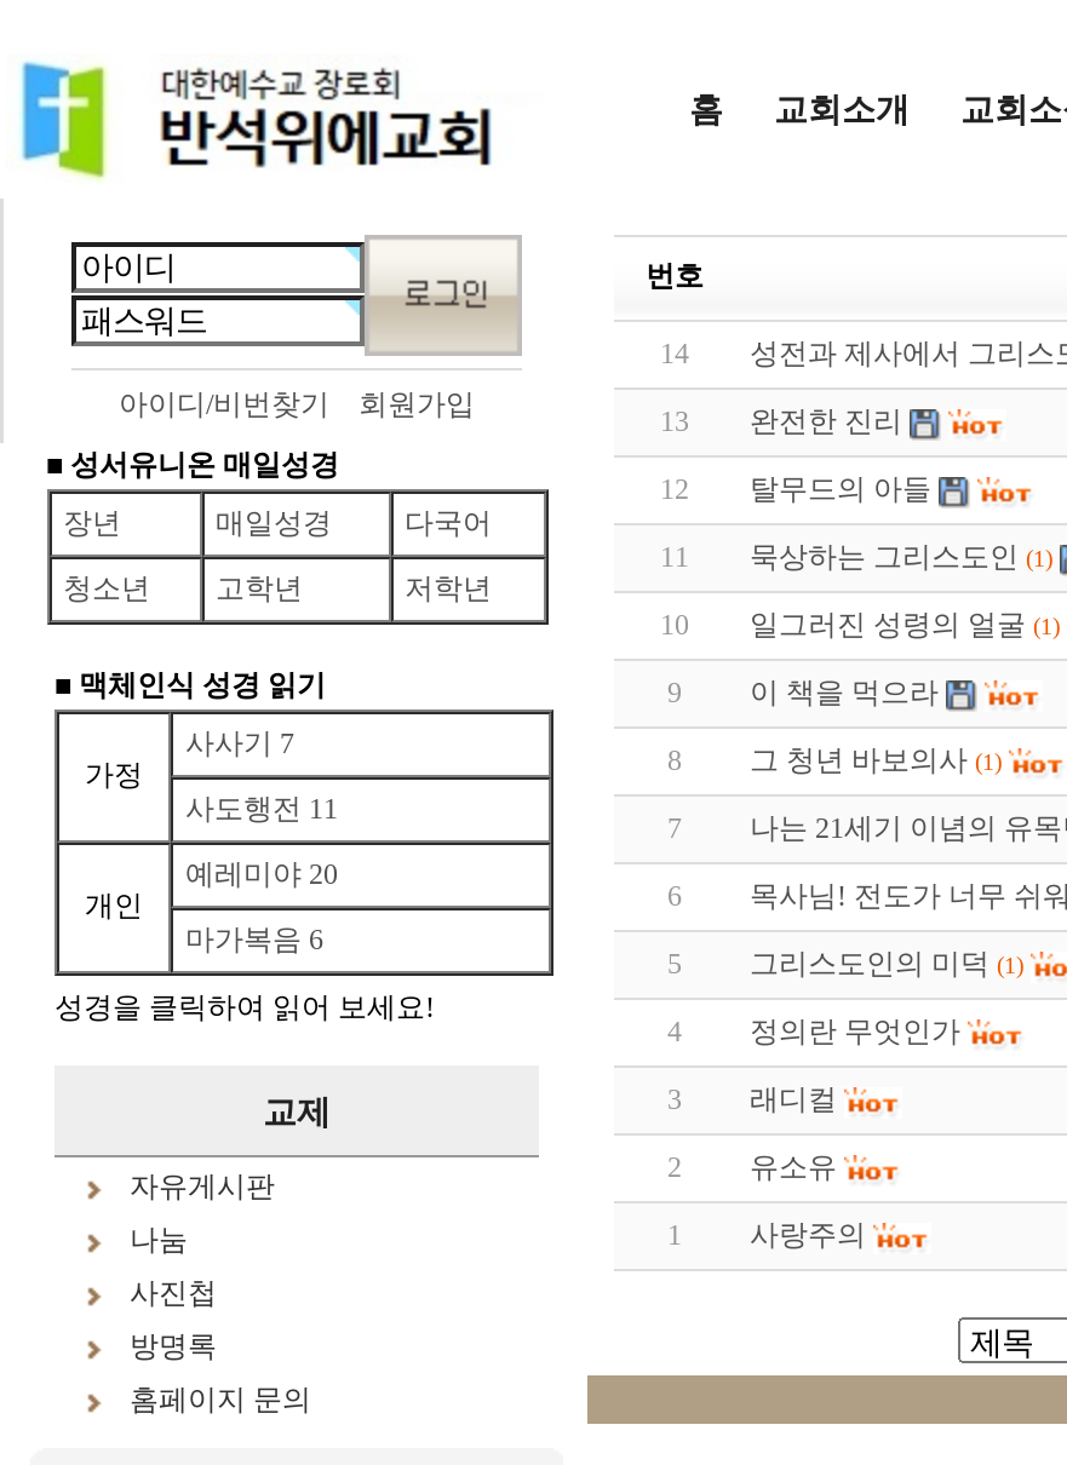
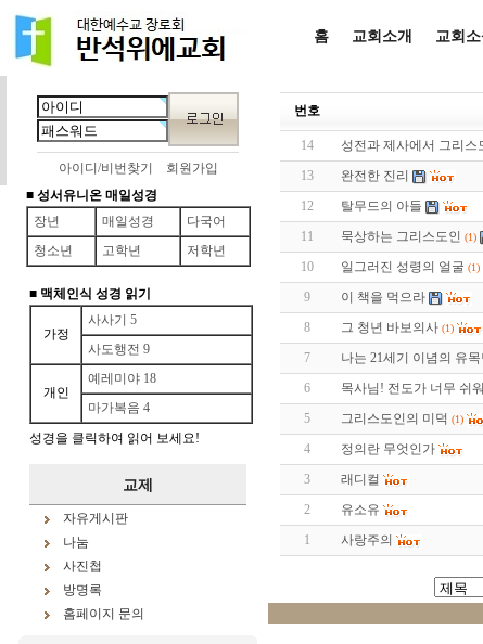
- 사사기 7
+ 사사기 5

- 사도행전 11
+ 사도행전 9

- 예레미야 20
+ 예레미야 18

- 마가복음 6
+ 마가복음 4
